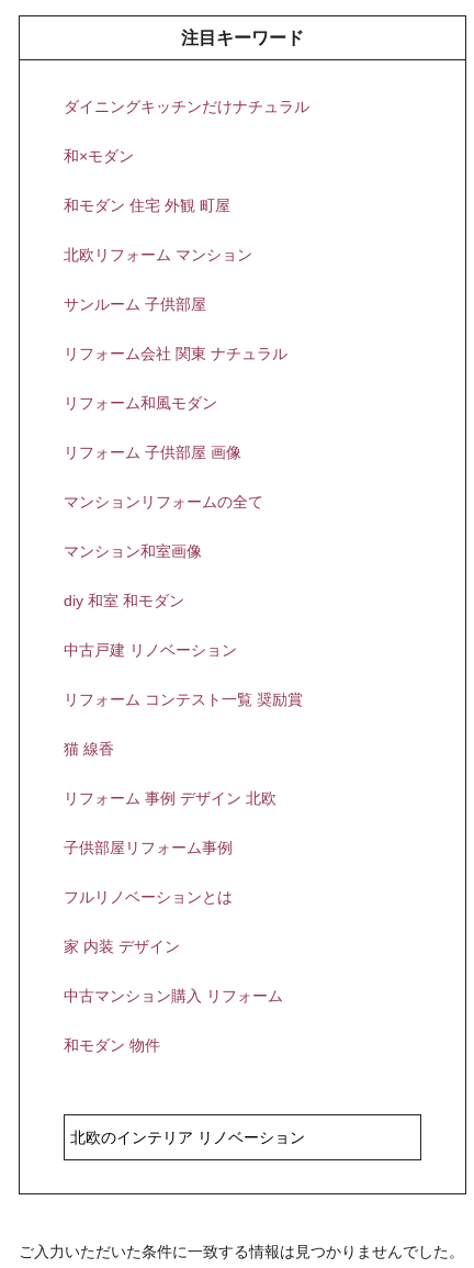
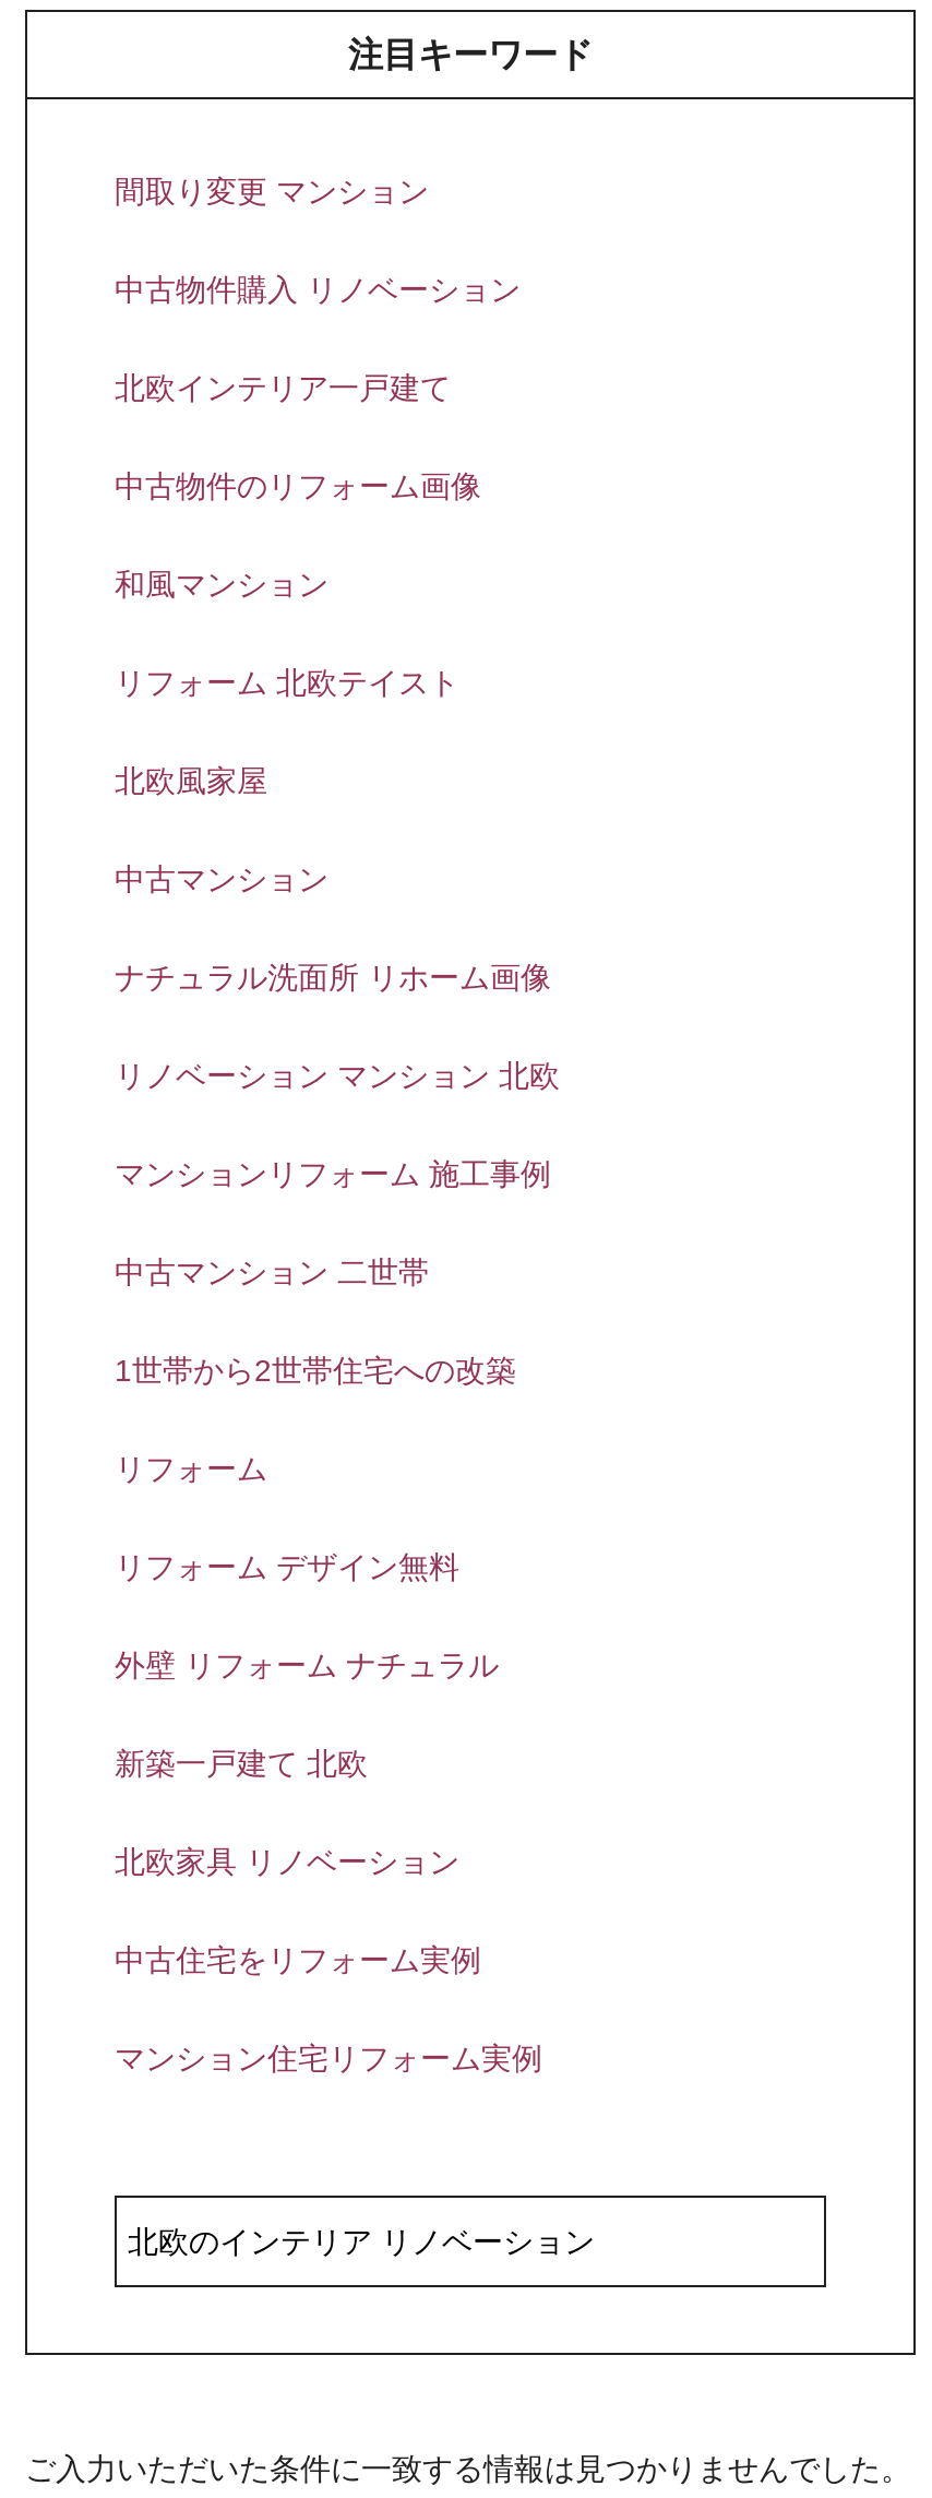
- ダイニングキッチンだけナチュラル
+ 間取り変更 マンション

- 和×モダン
+ 中古物件購入 リノベーション

- 和モダン 住宅 外観 町屋
+ 北欧インテリア一戸建て

- 北欧リフォーム マンション
+ 中古物件のリフォーム画像

- サンルーム 子供部屋
+ 和風マンション

- リフォーム会社 関東 ナチュラル
+ リフォーム 北欧テイスト

- リフォーム和風モダン
+ 北欧風家屋

- リフォーム 子供部屋 画像
+ 中古マンション

- マンションリフォームの全て
+ ナチュラル洗面所 リホーム画像

- マンション和室画像
+ リノベーション マンション 北欧

- diy 和室 和モダン
+ マンションリフォーム 施工事例

- 中古戸建 リノベーション
+ 中古マンション 二世帯

- リフォーム コンテスト一覧 奨励賞
+ 1世帯から2世帯住宅への改築

- 猫 線香
+ リフォーム

- リフォーム 事例 デザイン 北欧
+ リフォーム デザイン無料

- 子供部屋リフォーム事例
+ 外壁 リフォーム ナチュラル

- フルリノベーションとは
+ 新築一戸建て 北欧

- 家 内装 デザイン
+ 北欧家具 リノベーション

- 中古マンション購入 リフォーム
+ 中古住宅をリフォーム実例

- 和モダン 物件
+ マンション住宅リフォーム実例
